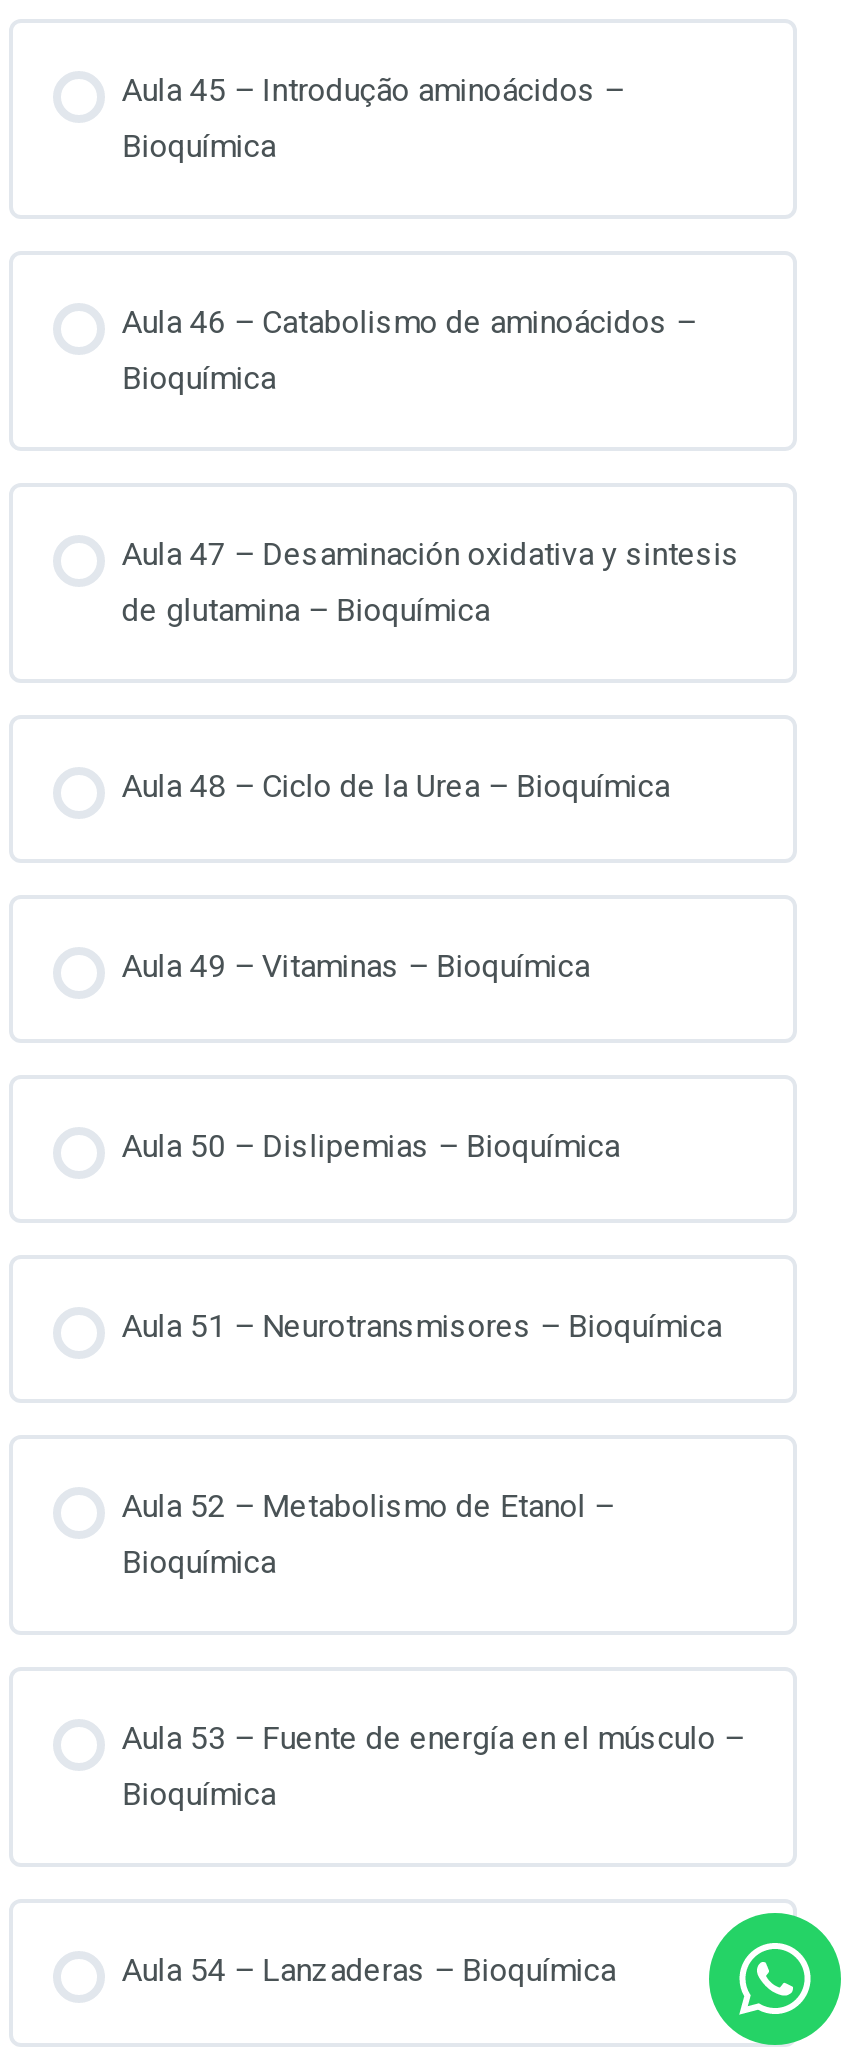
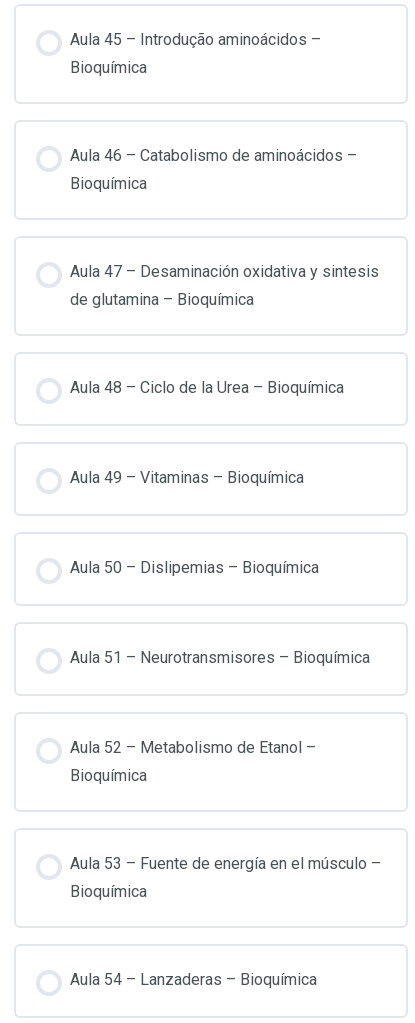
- [image]
